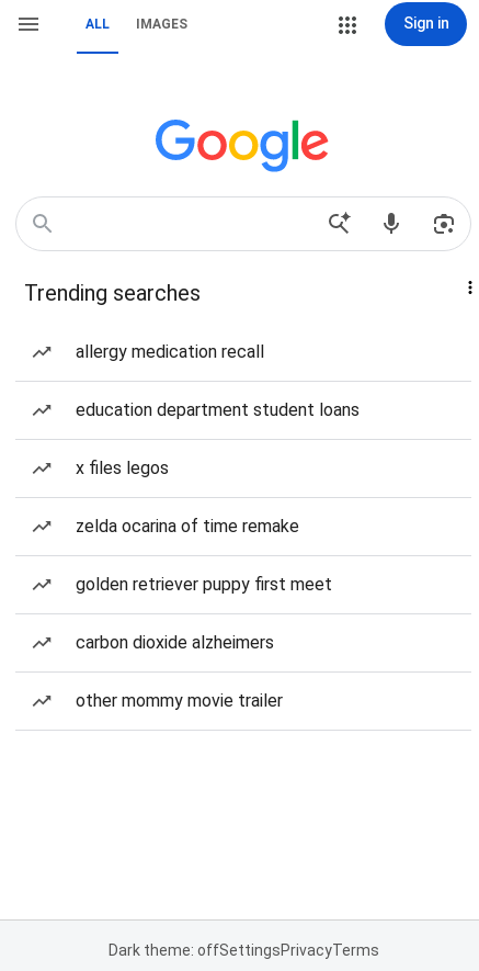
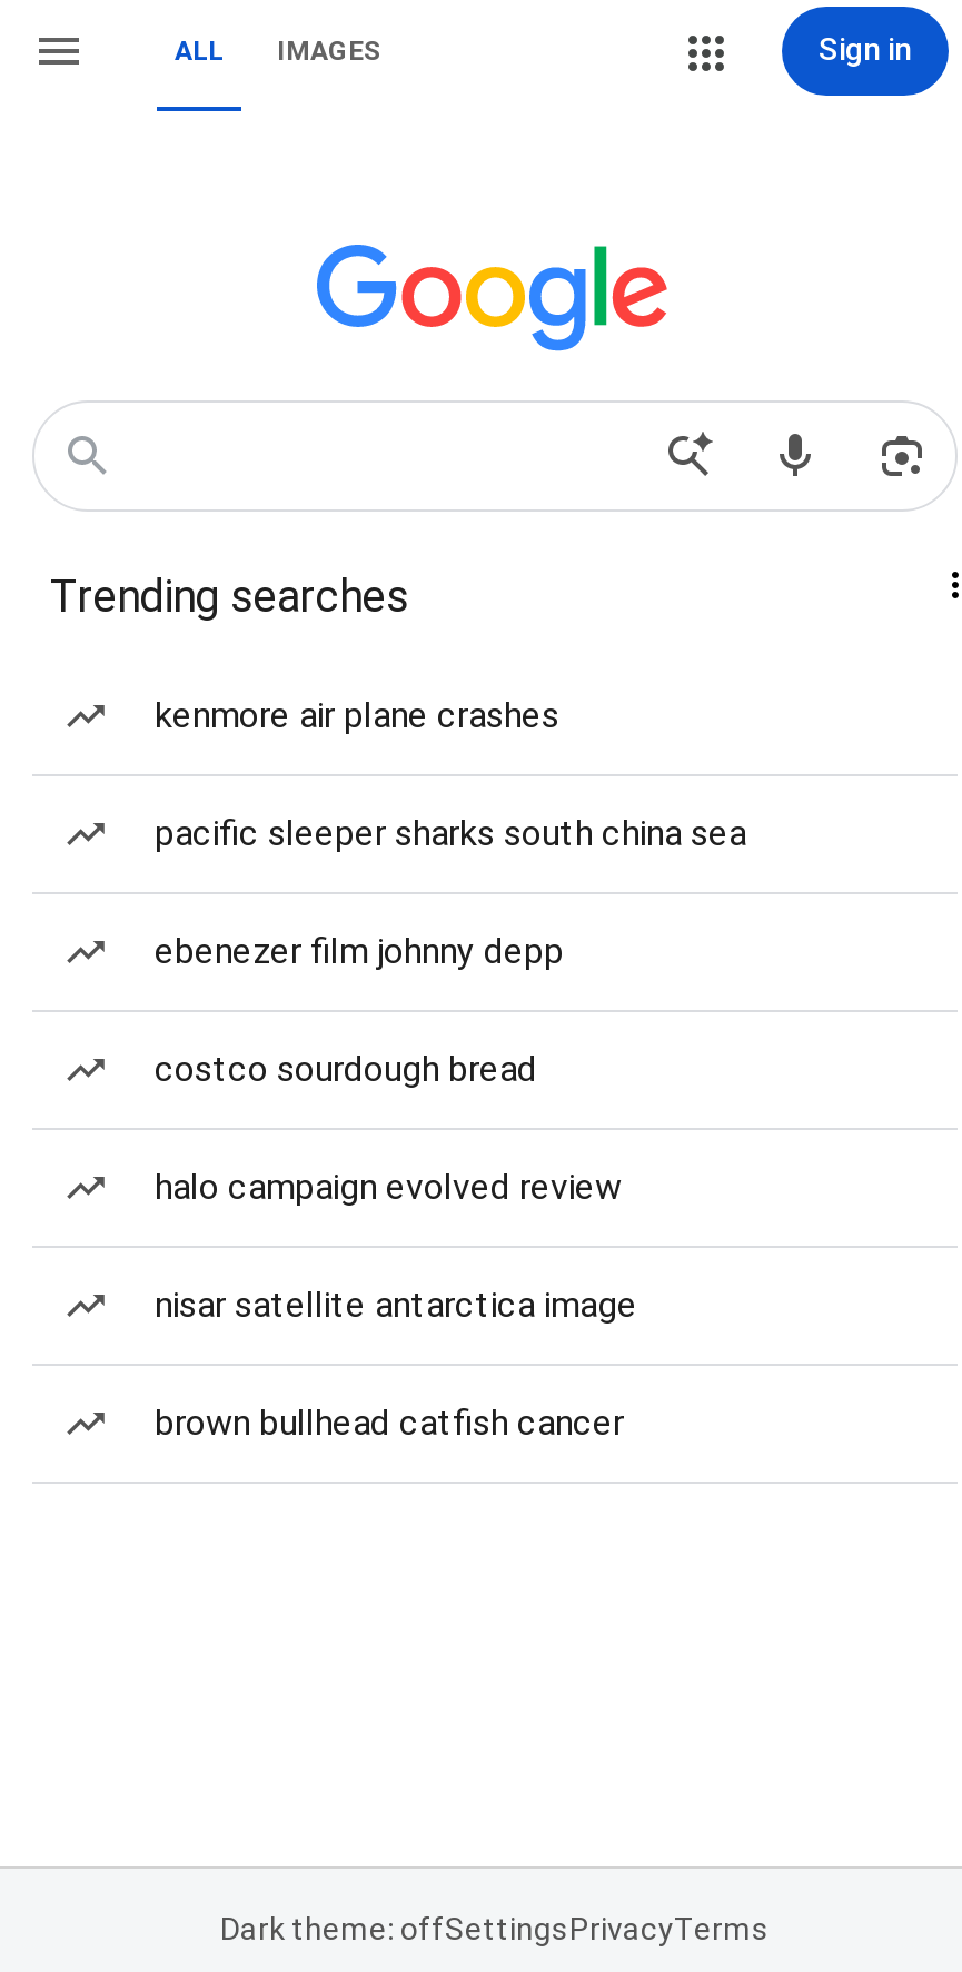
- allergy medication recall
+ kenmore air plane crashes

- education department student loans
+ pacific sleeper sharks south china sea

- x files legos
+ ebenezer film johnny depp

- zelda ocarina of time remake
+ costco sourdough bread

- golden retriever puppy first meet
+ halo campaign evolved review

- carbon dioxide alzheimers
+ nisar satellite antarctica image

- other mommy movie trailer
+ brown bullhead catfish cancer
